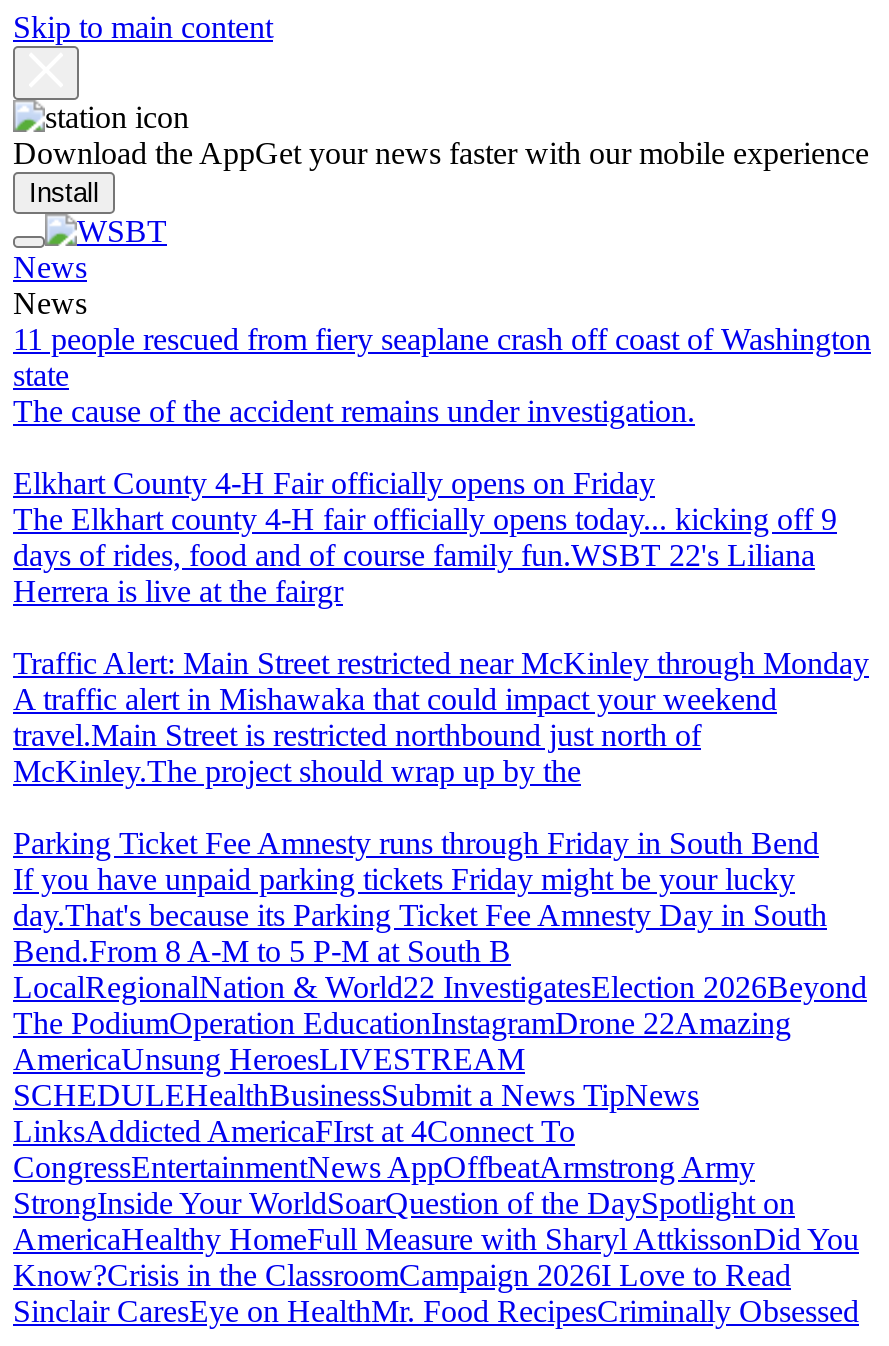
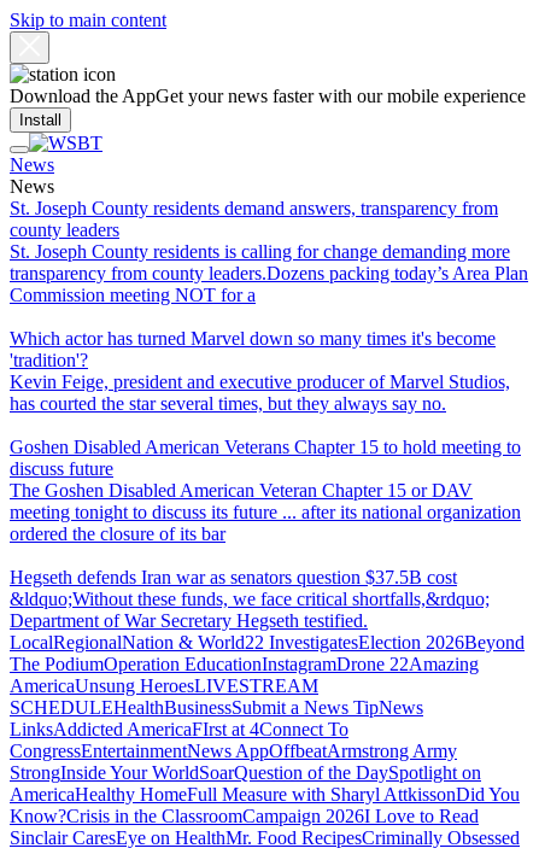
- 11 people rescued from fiery seaplane crash off coast of Washington
- state
- The cause of the accident remains under investigation.
+ St. Joseph County residents demand answers, transparency from
+ county leaders
+ St. Joseph County residents is calling for change demanding more
+ transparency from county leaders.Dozens packing today’s Area Plan
+ Commission meeting NOT for a

- Elkhart County 4-H Fair officially opens on Friday
- The Elkhart county 4-H fair officially opens today... kicking off 9
- days of rides, food and of course family fun.WSBT 22's Liliana
- Herrera is live at the fairgr
+ Which actor has turned Marvel down so many times it's become
+ 'tradition'?
+ Kevin Feige, president and executive producer of Marvel Studios,
+ has courted the star several times, but they always say no.

- Traffic Alert: Main Street restricted near McKinley through Monday
- A traffic alert in Mishawaka that could impact your weekend
- travel.Main Street is restricted northbound just north of
- McKinley.The project should wrap up by the
+ Goshen Disabled American Veterans Chapter 15 to hold meeting to
+ discuss future
+ The Goshen Disabled American Veteran Chapter 15 or DAV
+ meeting tonight to discuss its future ... after its national organization
+ ordered the closure of its bar

- Parking Ticket Fee Amnesty runs through Friday in South Bend
- If you have unpaid parking tickets Friday might be your lucky
- day.That's because its Parking Ticket Fee Amnesty Day in South
- Bend.From 8 A-M to 5 P-M at South B
+ Hegseth defends Iran war as senators question $37.5B cost
+ &ldquo;Without these funds, we face critical shortfalls,&rdquo;
+ Department of War Secretary Hegseth testified.
